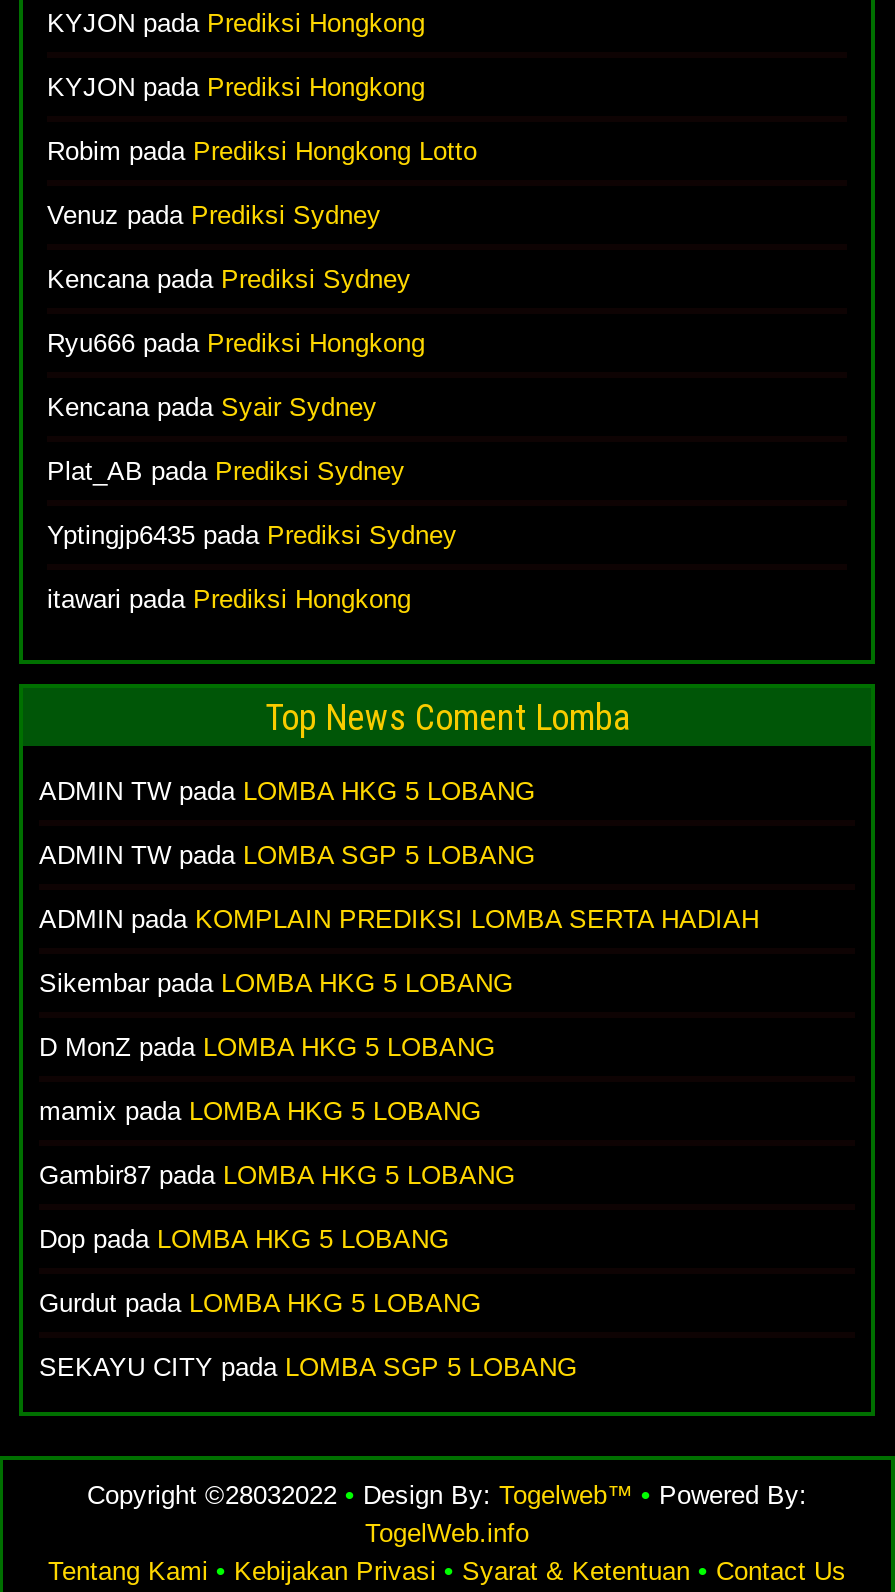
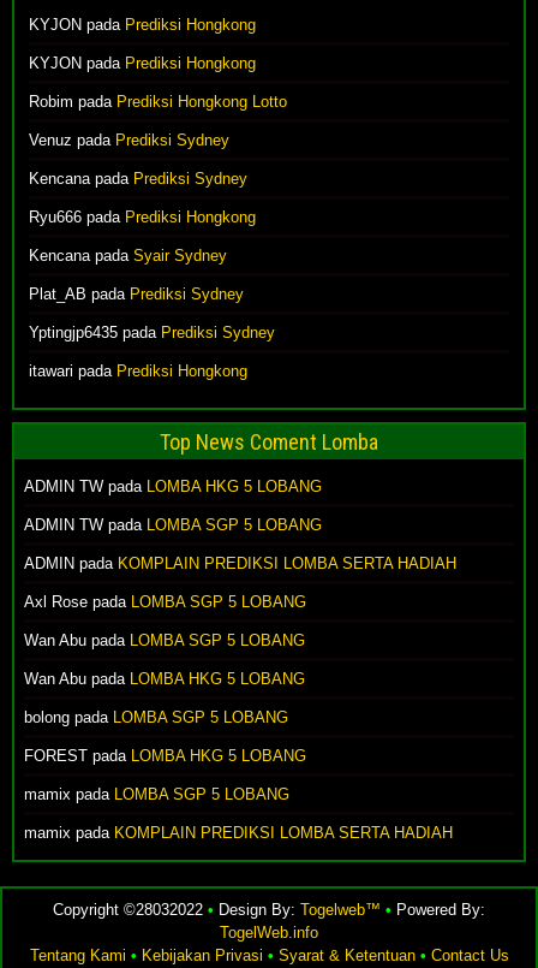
- Sikembar pada LOMBA HKG 5 LOBANG
+ Axl Rose pada LOMBA SGP 5 LOBANG

- D MonZ pada LOMBA HKG 5 LOBANG
+ Wan Abu pada LOMBA SGP 5 LOBANG

- mamix pada LOMBA HKG 5 LOBANG
+ Wan Abu pada LOMBA HKG 5 LOBANG

- Gambir87 pada LOMBA HKG 5 LOBANG
+ bolong pada LOMBA SGP 5 LOBANG

- Dop pada LOMBA HKG 5 LOBANG
+ FOREST pada LOMBA HKG 5 LOBANG

- Gurdut pada LOMBA HKG 5 LOBANG
+ mamix pada LOMBA SGP 5 LOBANG

- SEKAYU CITY pada LOMBA SGP 5 LOBANG
+ mamix pada KOMPLAIN PREDIKSI LOMBA SERTA HADIAH
